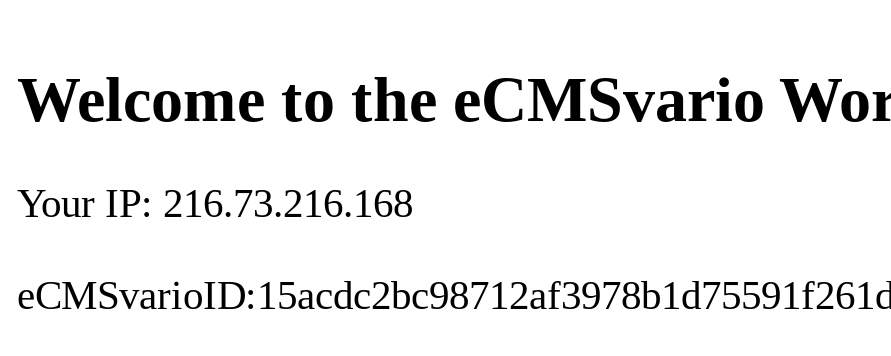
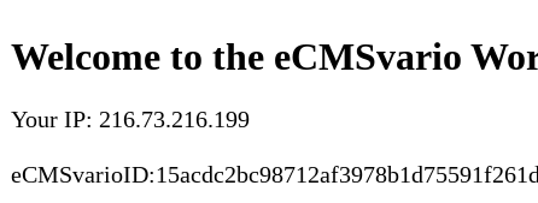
- Your IP: 216.73.216.168
+ Your IP: 216.73.216.199
